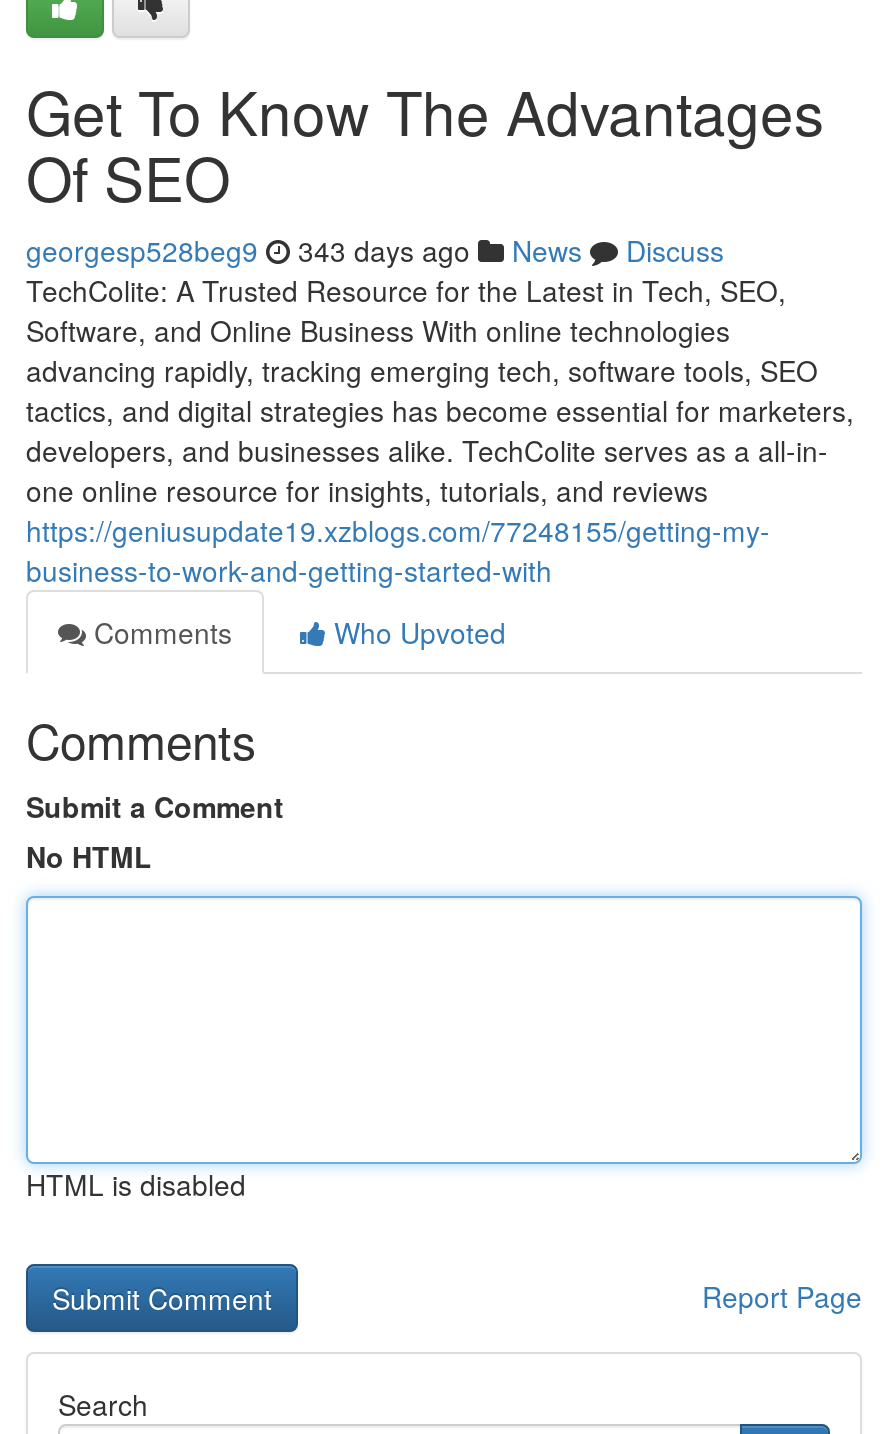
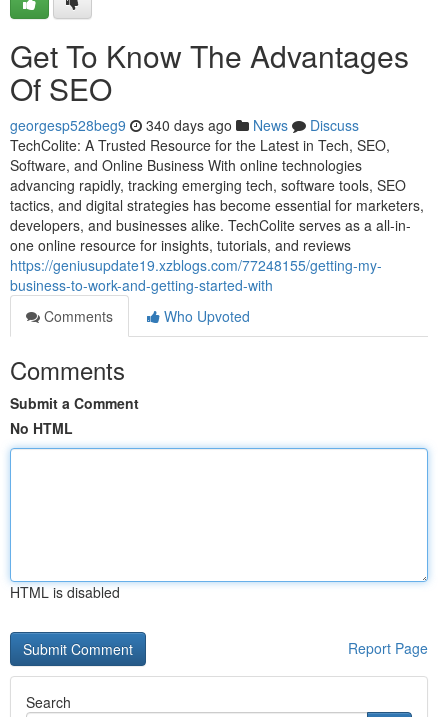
- georgesp528beg9 343 days ago News Discuss
+ georgesp528beg9 340 days ago News Discuss
